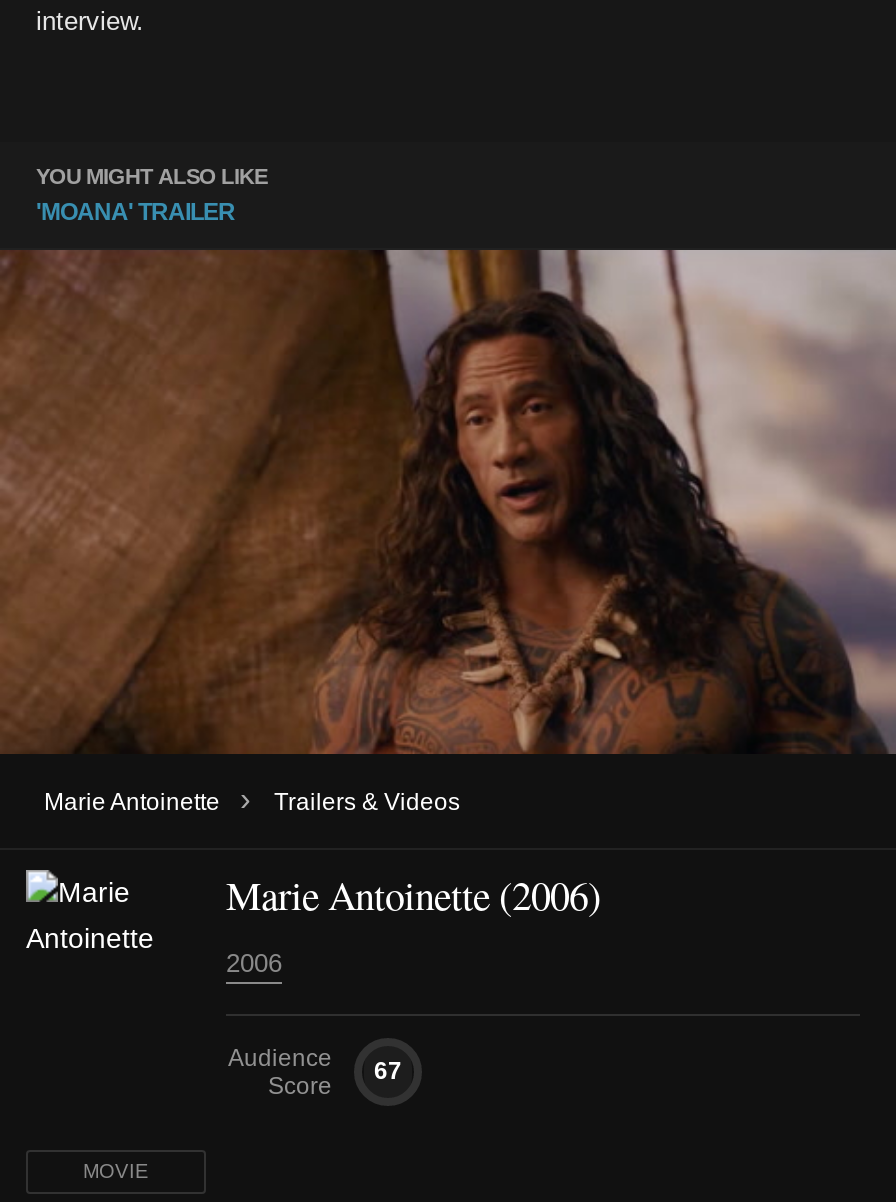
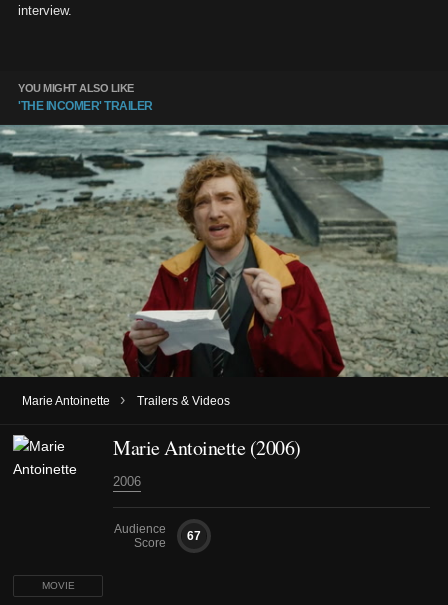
- 'MOANA' TRAILER
+ 'THE INCOMER' TRAILER

- [image]
+ [image]
